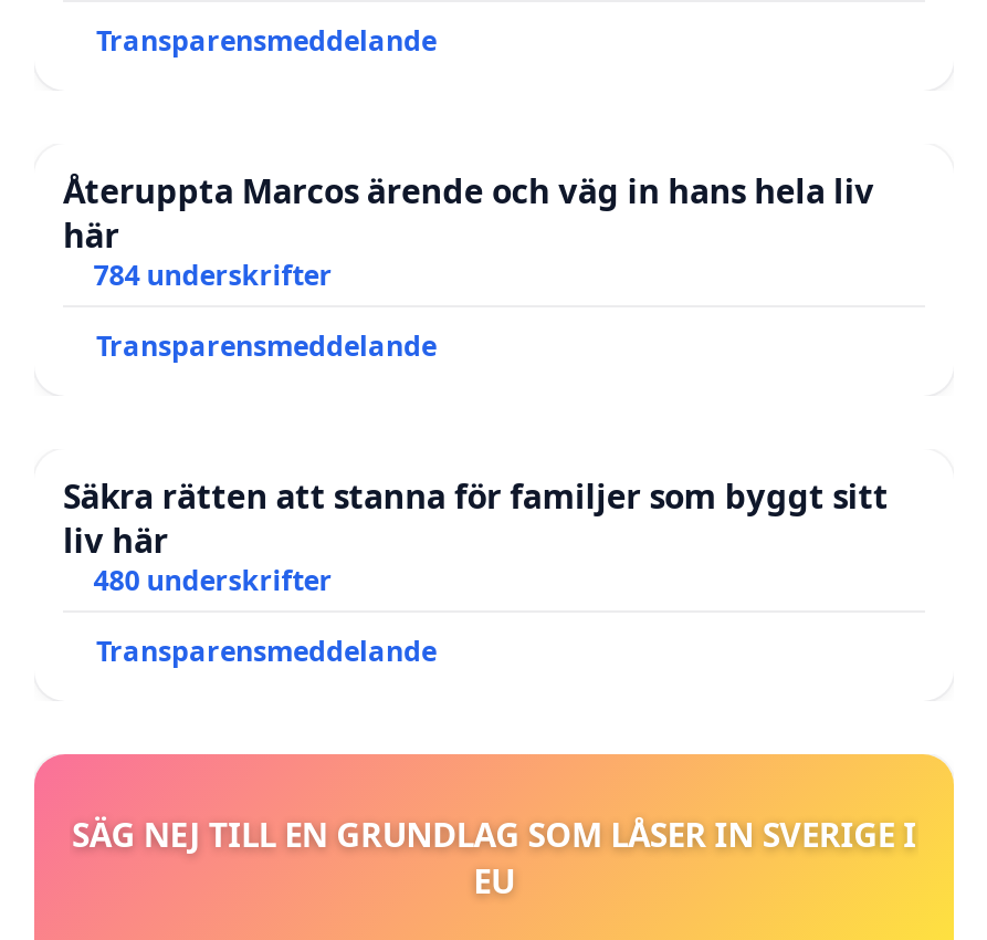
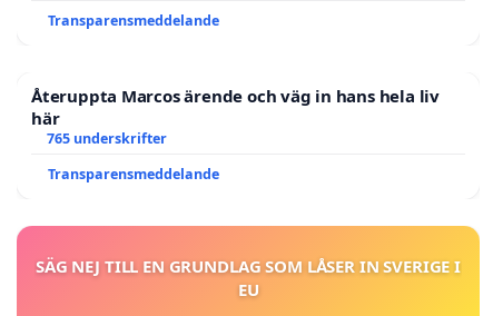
- 784 underskrifter
- Transparensmeddelande
- Säkra rätten att stanna för familjer som byggt sitt
- liv här
- 480 underskrifter
+ 765 underskrifter
